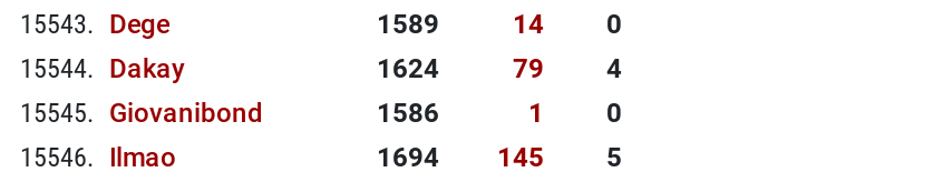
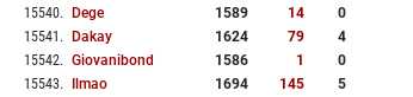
- 15543. Dege
+ 15540. Dege

- 15544. Dakay
+ 15541. Dakay

- 15545. Giovanibond
+ 15542. Giovanibond

- 15546. Ilmao
+ 15543. Ilmao
